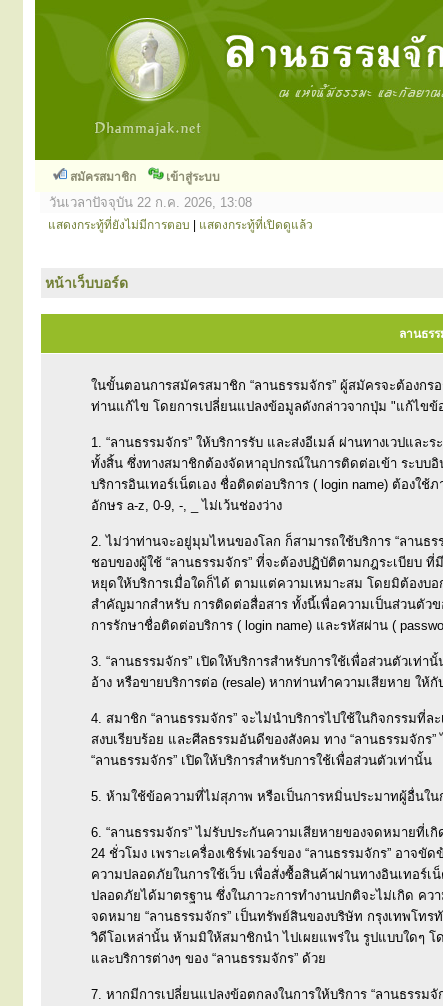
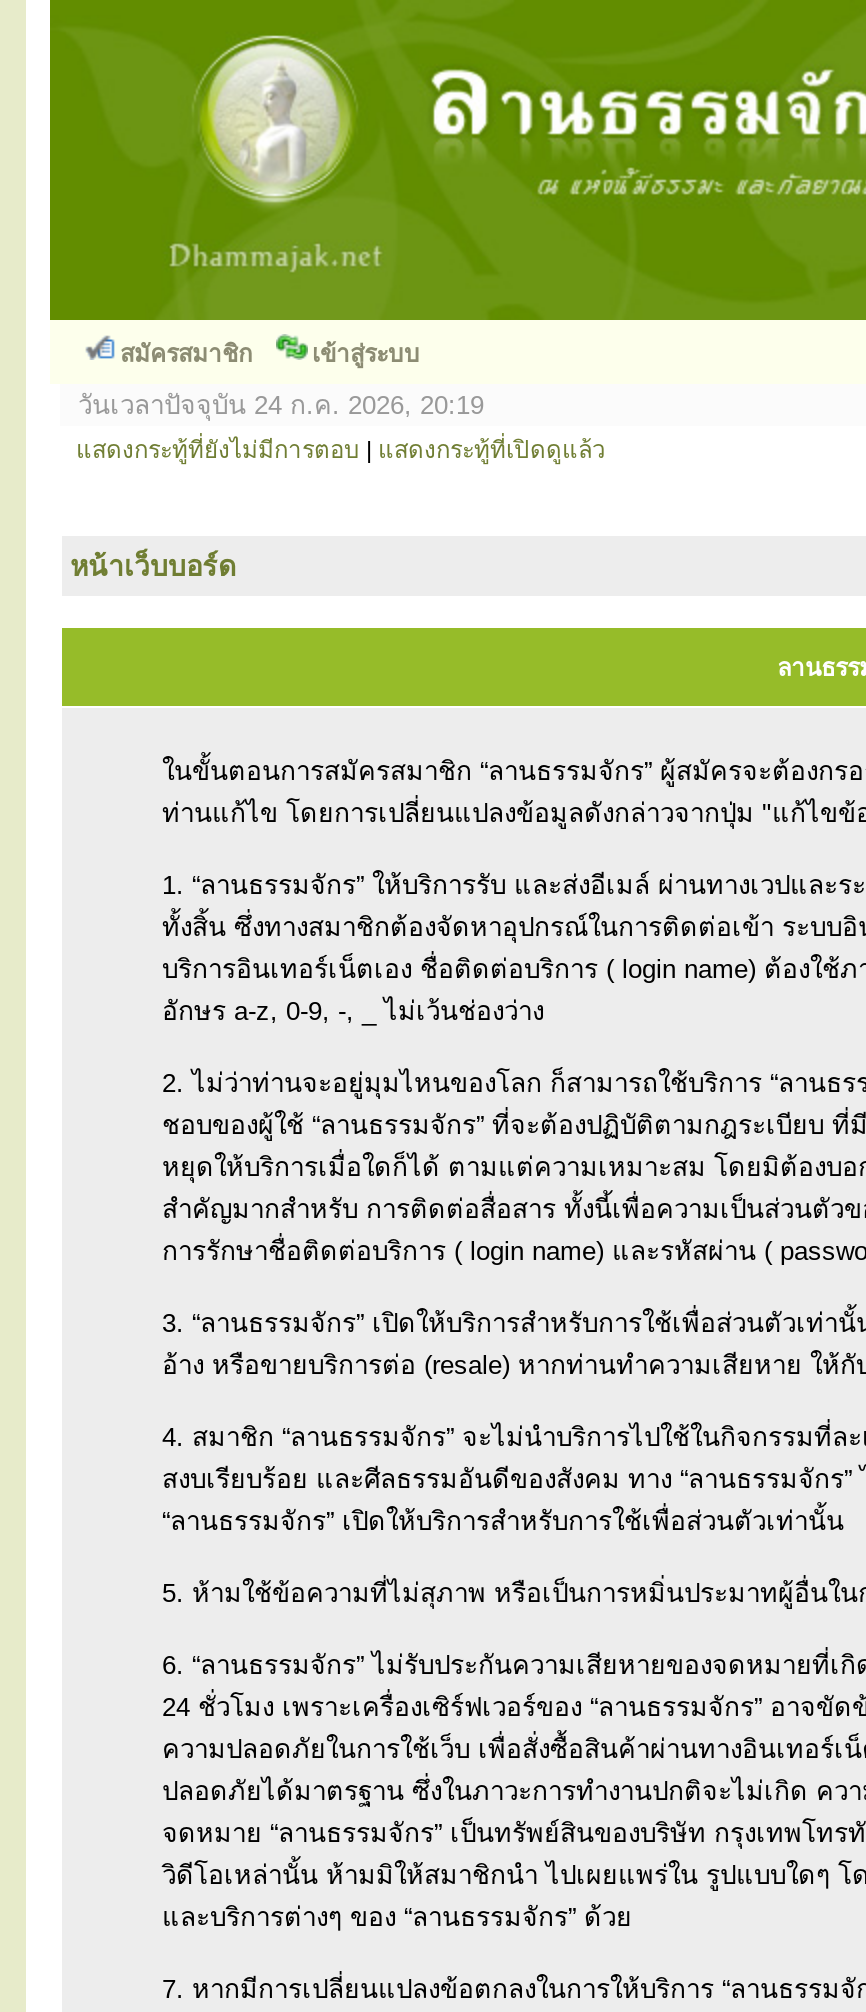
- วันเวลาปัจจุบัน 22 ก.ค. 2026, 13:08
+ วันเวลาปัจจุบัน 24 ก.ค. 2026, 20:19
